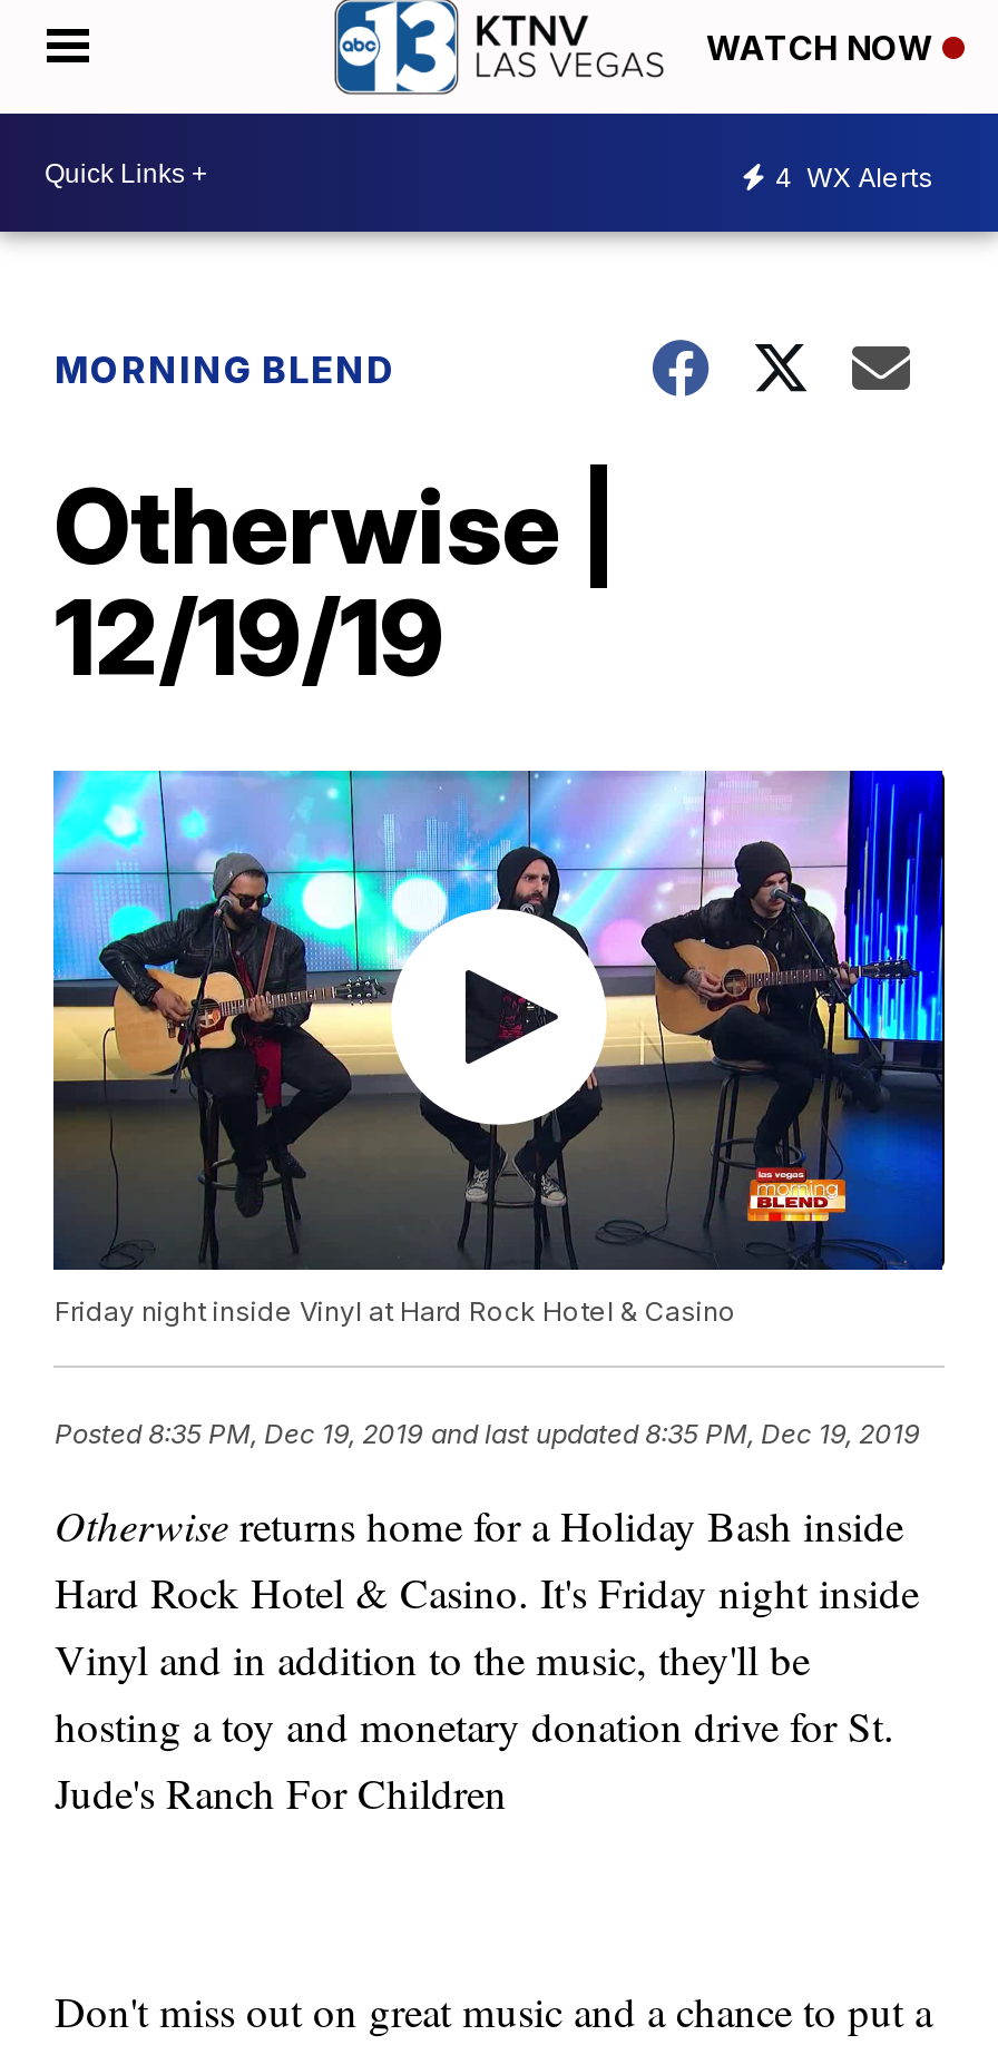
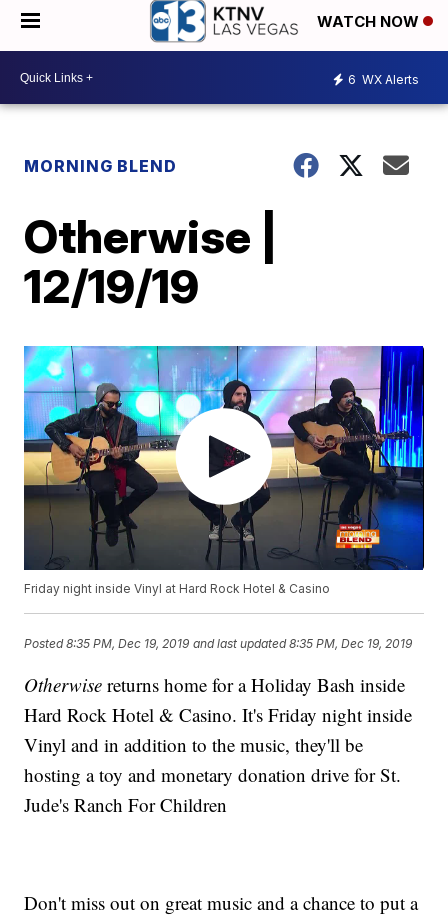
- 4 WX Alerts
+ 6 WX Alerts
